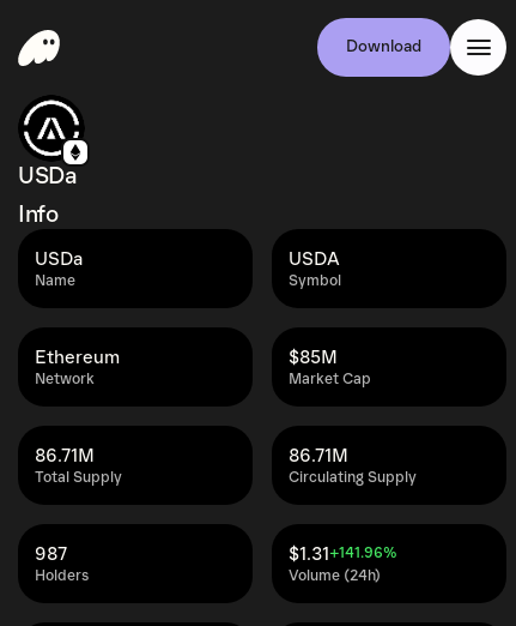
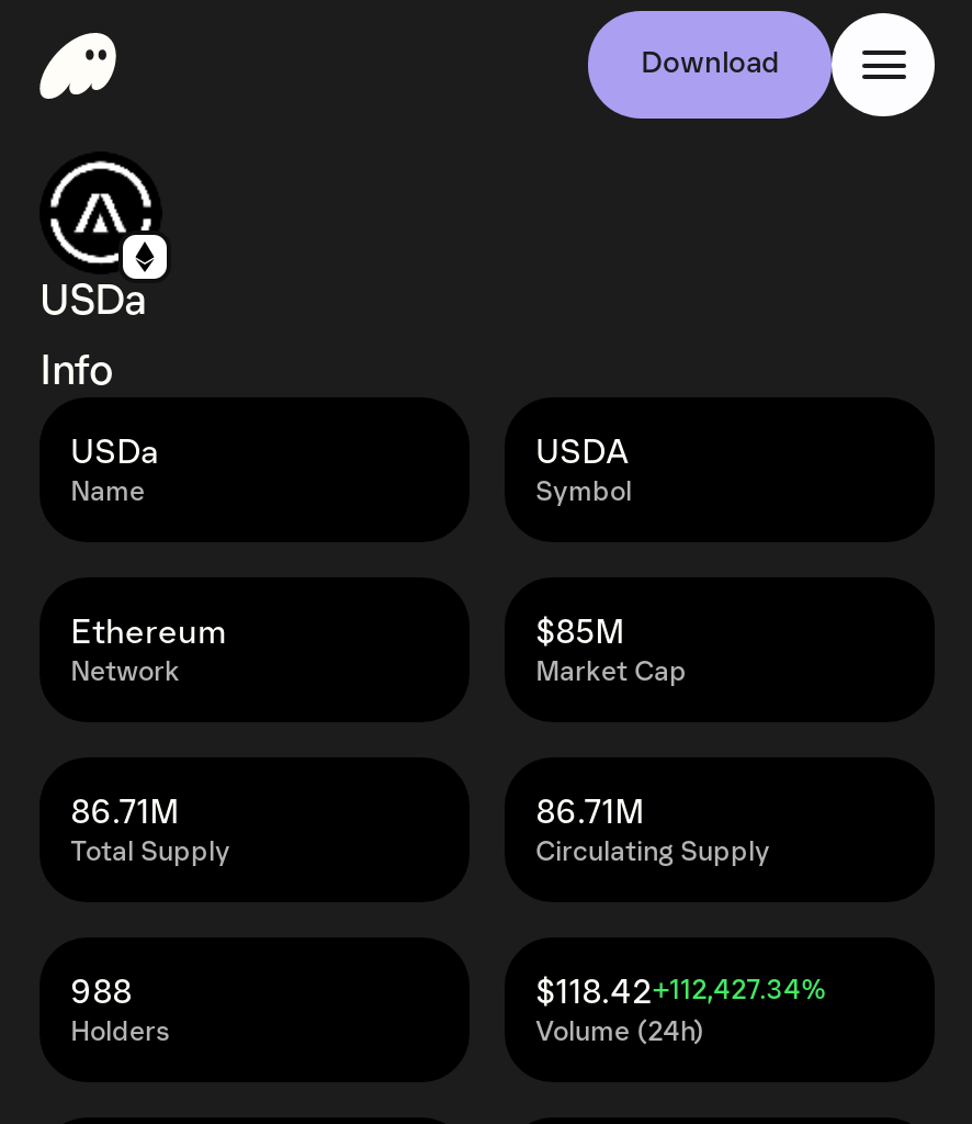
- 987
+ 988

- $1.31+141.96%
+ $118.42+112,427.34%
